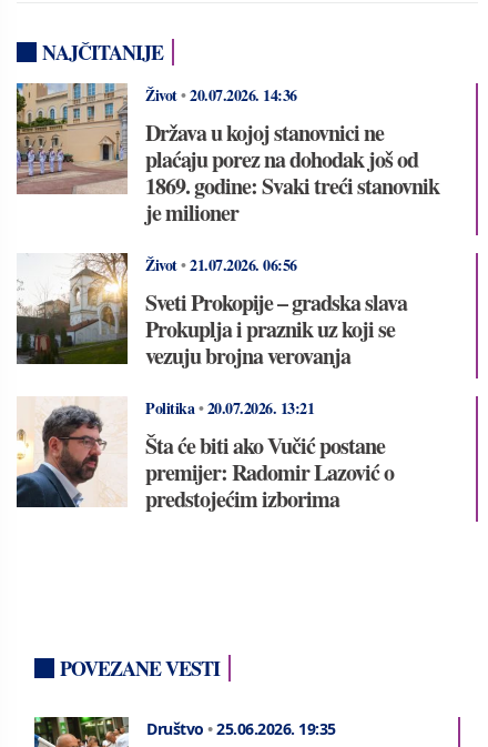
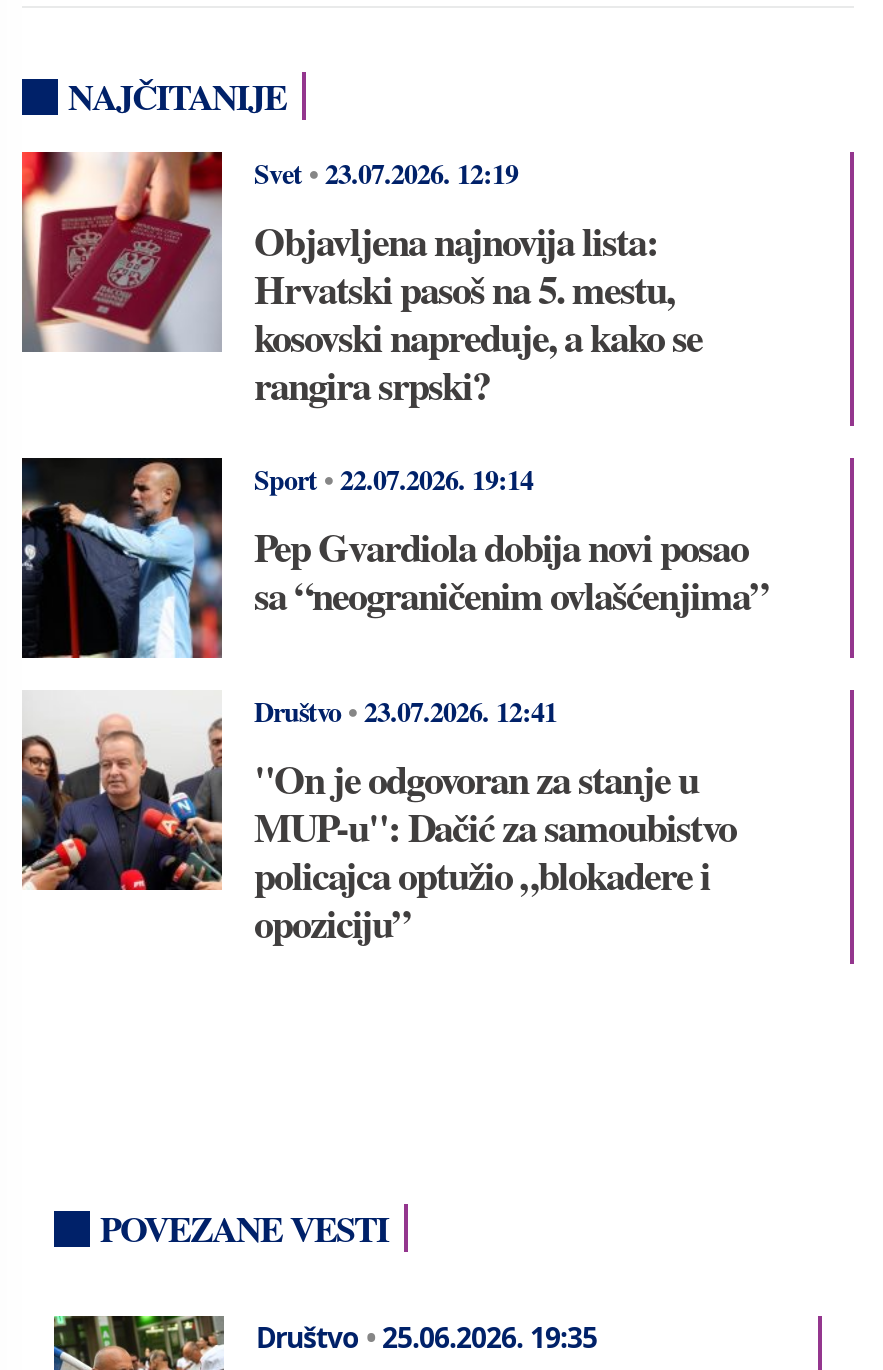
- [image]
- Život •20.07.2026. 14:36
- Država u kojoj stanovnici ne
- plaćaju porez na dohodak još od
- 1869. godine: Svaki treći stanovnik
- je milioner
+ [image]
+ Svet •23.07.2026. 12:19
+ Objavljena najnovija lista:
+ Hrvatski pasoš na 5. mestu,
+ kosovski napreduje, a kako se
+ rangira srpski?

- [image]
- Život • 21.07.2026. 06:56
- Sveti Prokopije – gradska slava
- Prokuplja i praznik uz koji se
- vezuju brojna verovanja
+ [image]
+ Sport •22.07.2026. 19:14
+ Pep Gvardiola dobija novi posao
+ sa “neograničenim ovlašćenjima”

- [image]
- Politika • 20.07.2026. 13:21
- Šta će biti ako Vučić postane
- premijer: Radomir Lazović o
- predstojećim izborima
+ [image]
+ Društvo •23.07.2026. 12:41
+ "On je odgovoran za stanje u
+ MUP-u": Dačić za samoubistvo
+ policajca optužio „blokadere i
+ opoziciju”
